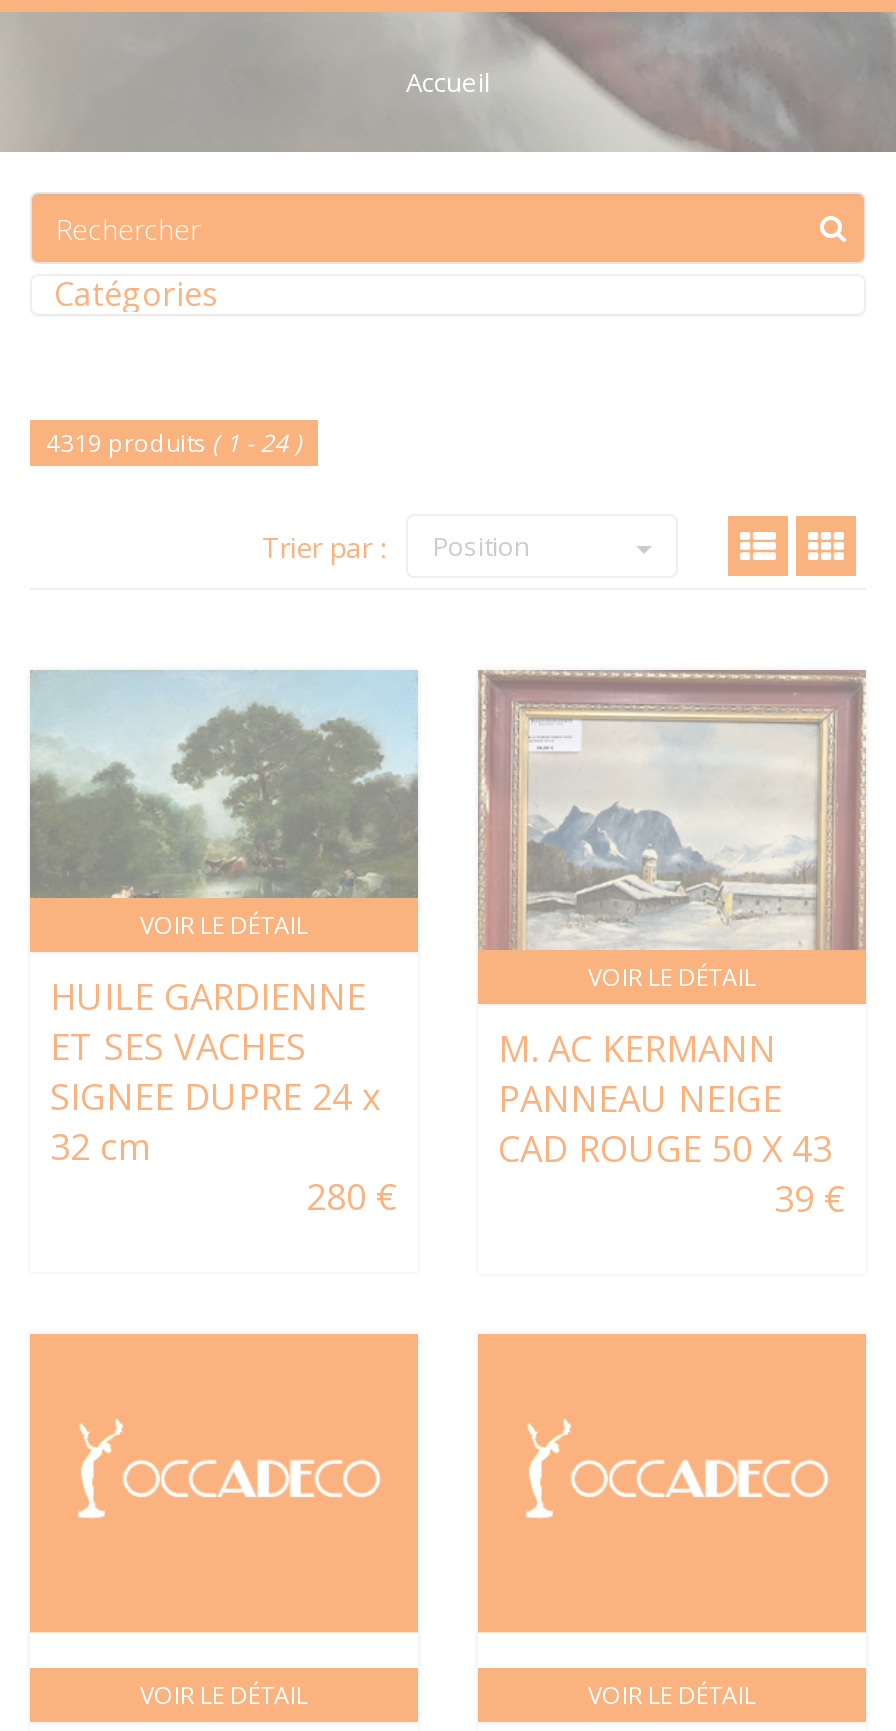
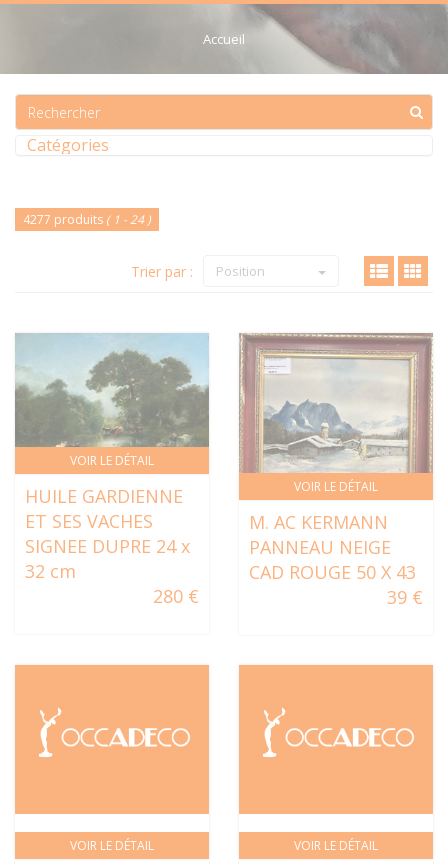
- 4319 produits ( 1 - 24 )
+ 4277 produits ( 1 - 24 )
